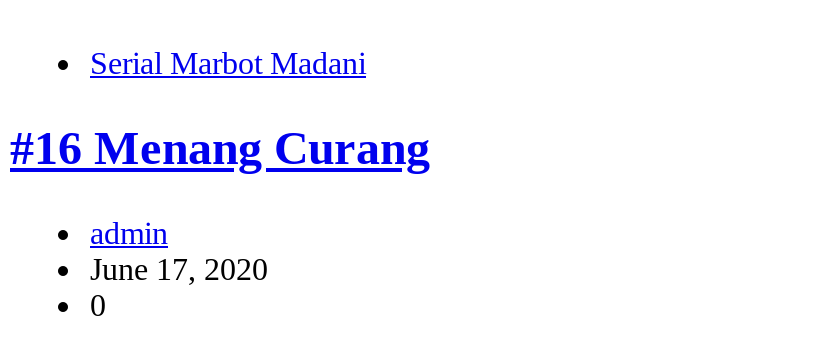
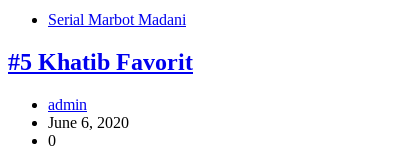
- #16 Menang Curang
+ #5 Khatib Favorit

- June 17, 2020
+ June 6, 2020
